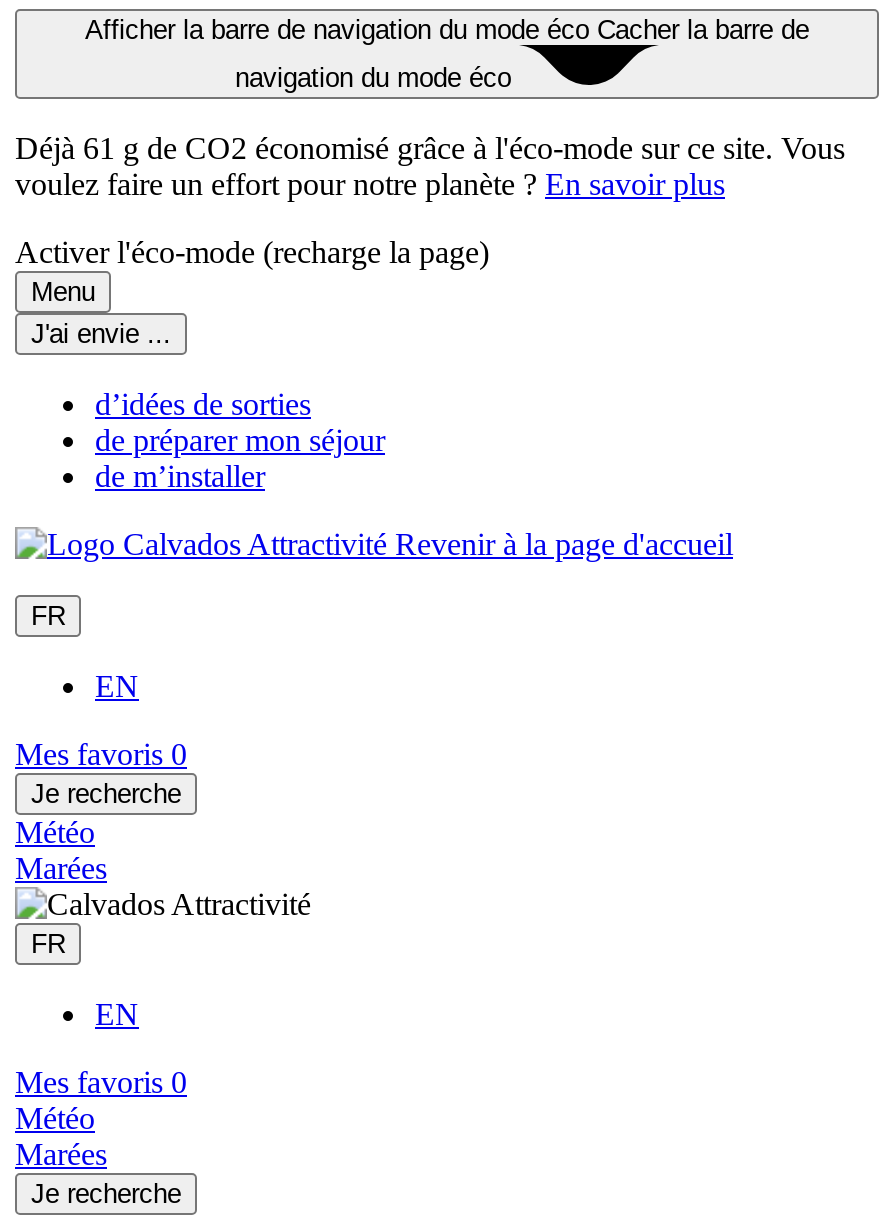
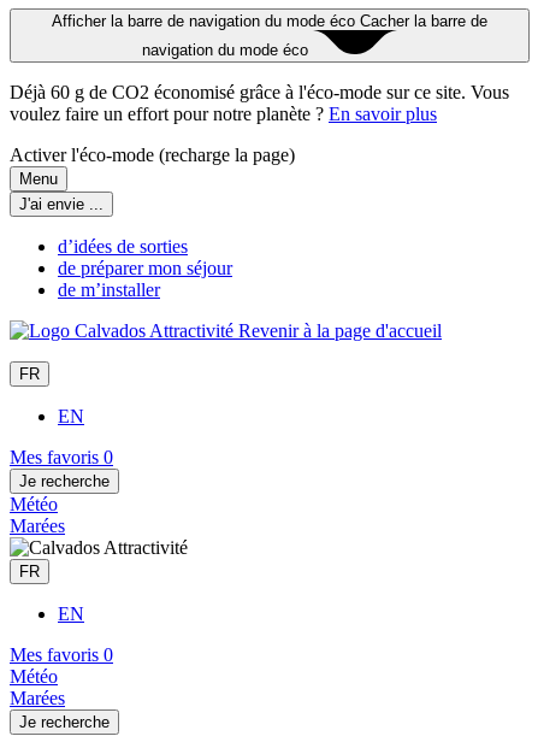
- Déjà 61 g de CO2 économisé grâce à l'éco-mode sur ce site. Vous
+ Déjà 60 g de CO2 économisé grâce à l'éco-mode sur ce site. Vous
